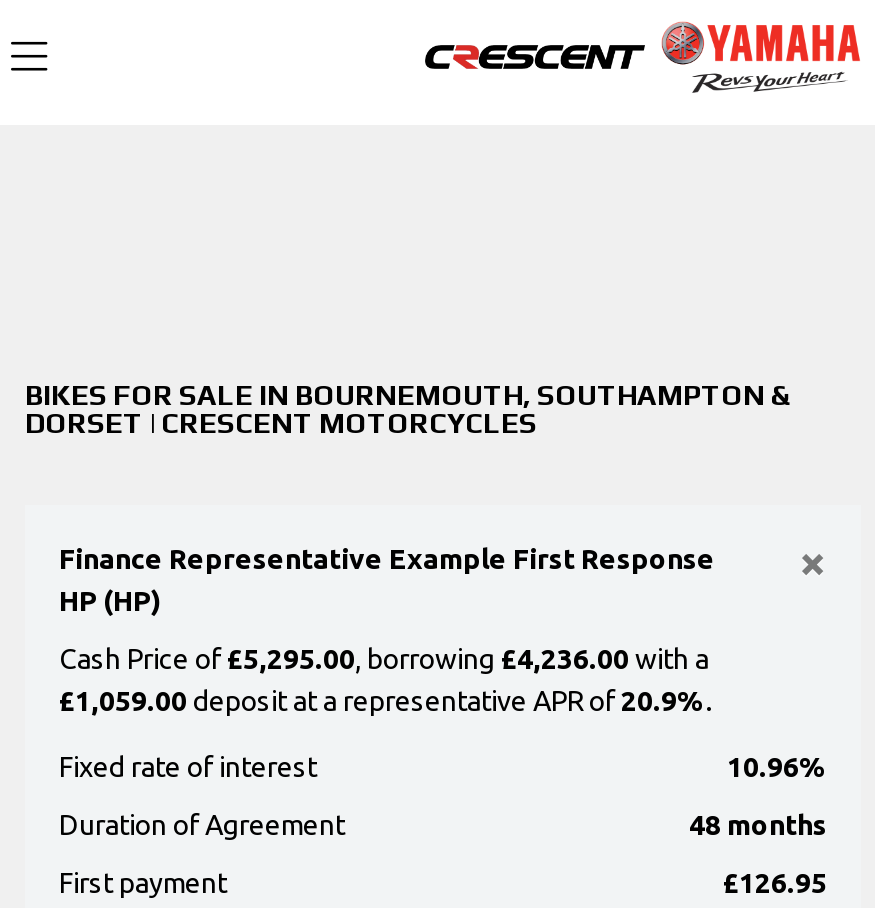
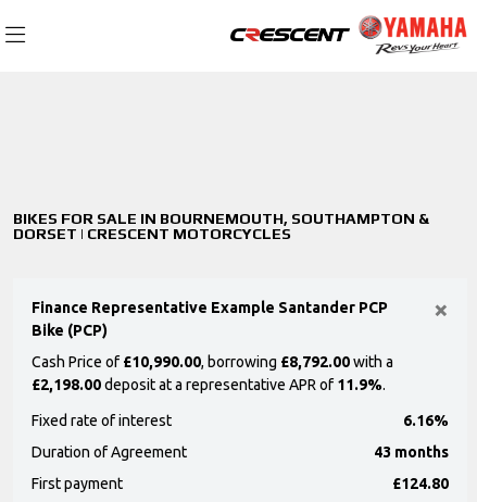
- Finance Representative Example First Response
- HP (HP)
+ Finance Representative Example Santander PCP
+ Bike (PCP)

- Cash Price of £5,295.00, borrowing £4,236.00 with a
+ Cash Price of £10,990.00, borrowing £8,792.00 with a

- £1,059.00 deposit at a representative APR of 20.9%.
+ £2,198.00 deposit at a representative APR of 11.9%.

- 10.96%
+ 6.16%

- 48 months
+ 43 months

- £126.95
+ £124.80
